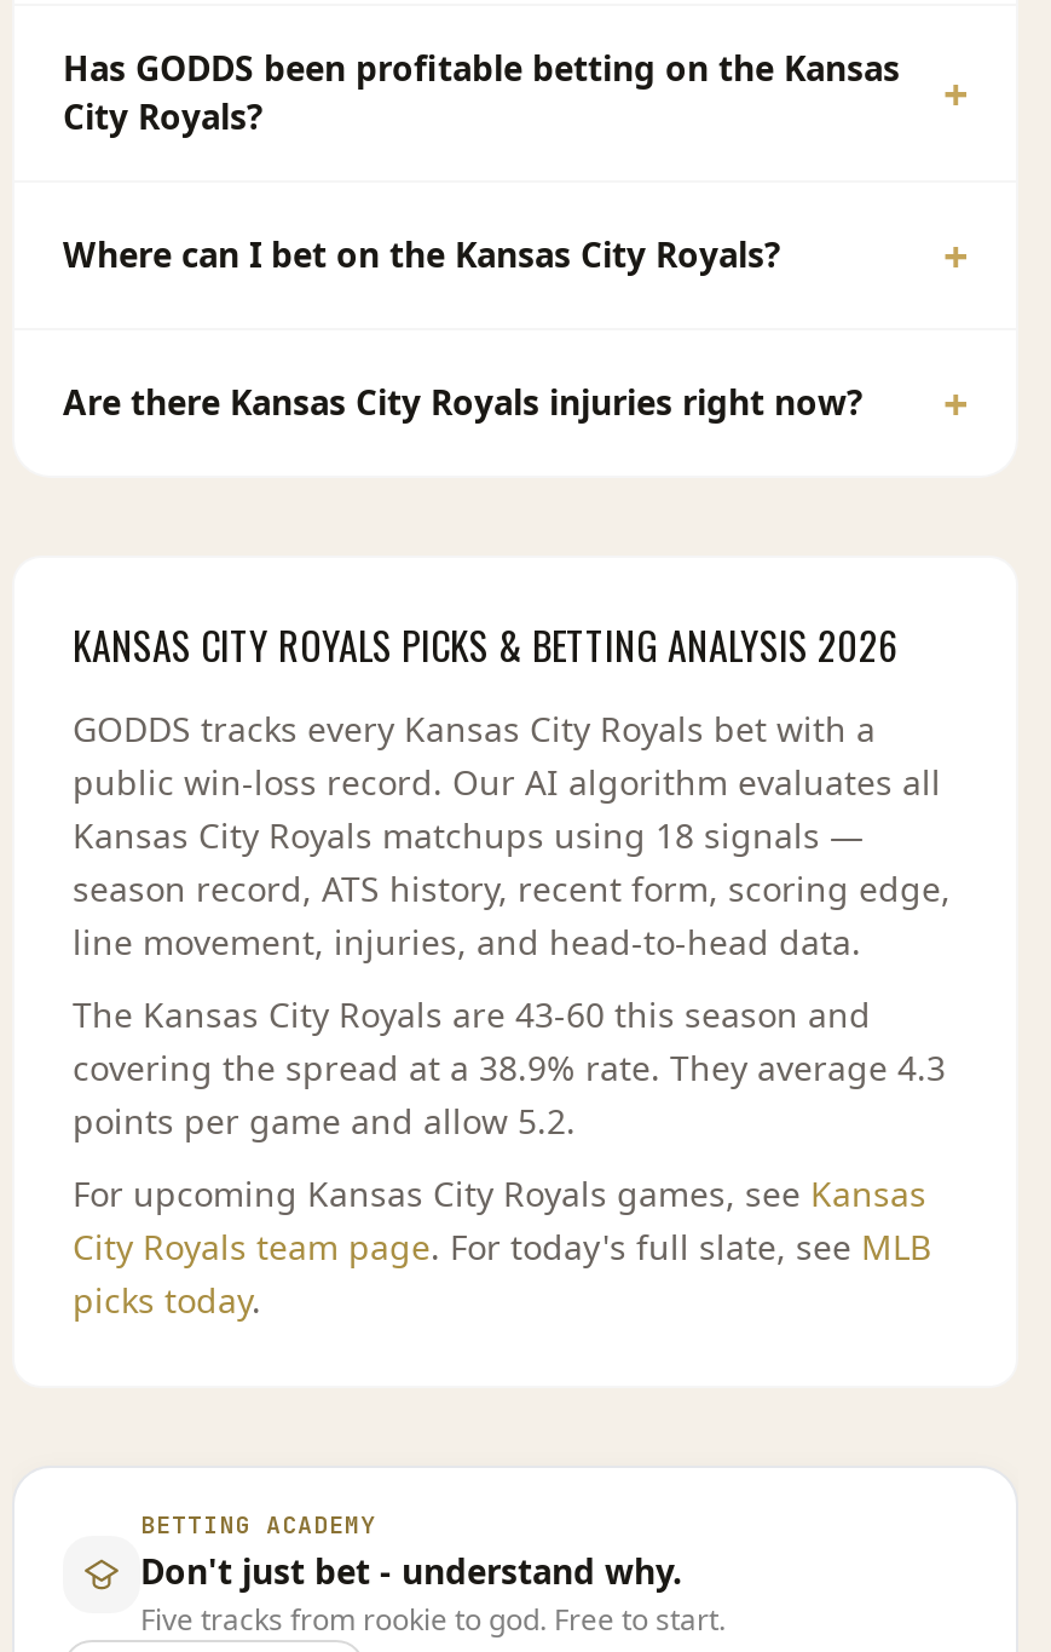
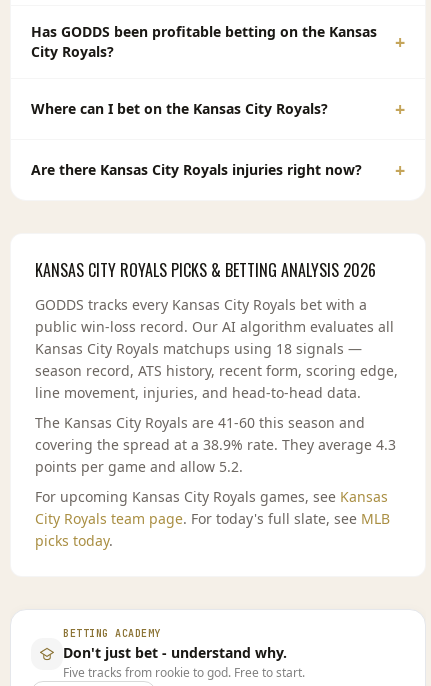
- The Kansas City Royals are 43-60 this season and
+ The Kansas City Royals are 41-60 this season and
